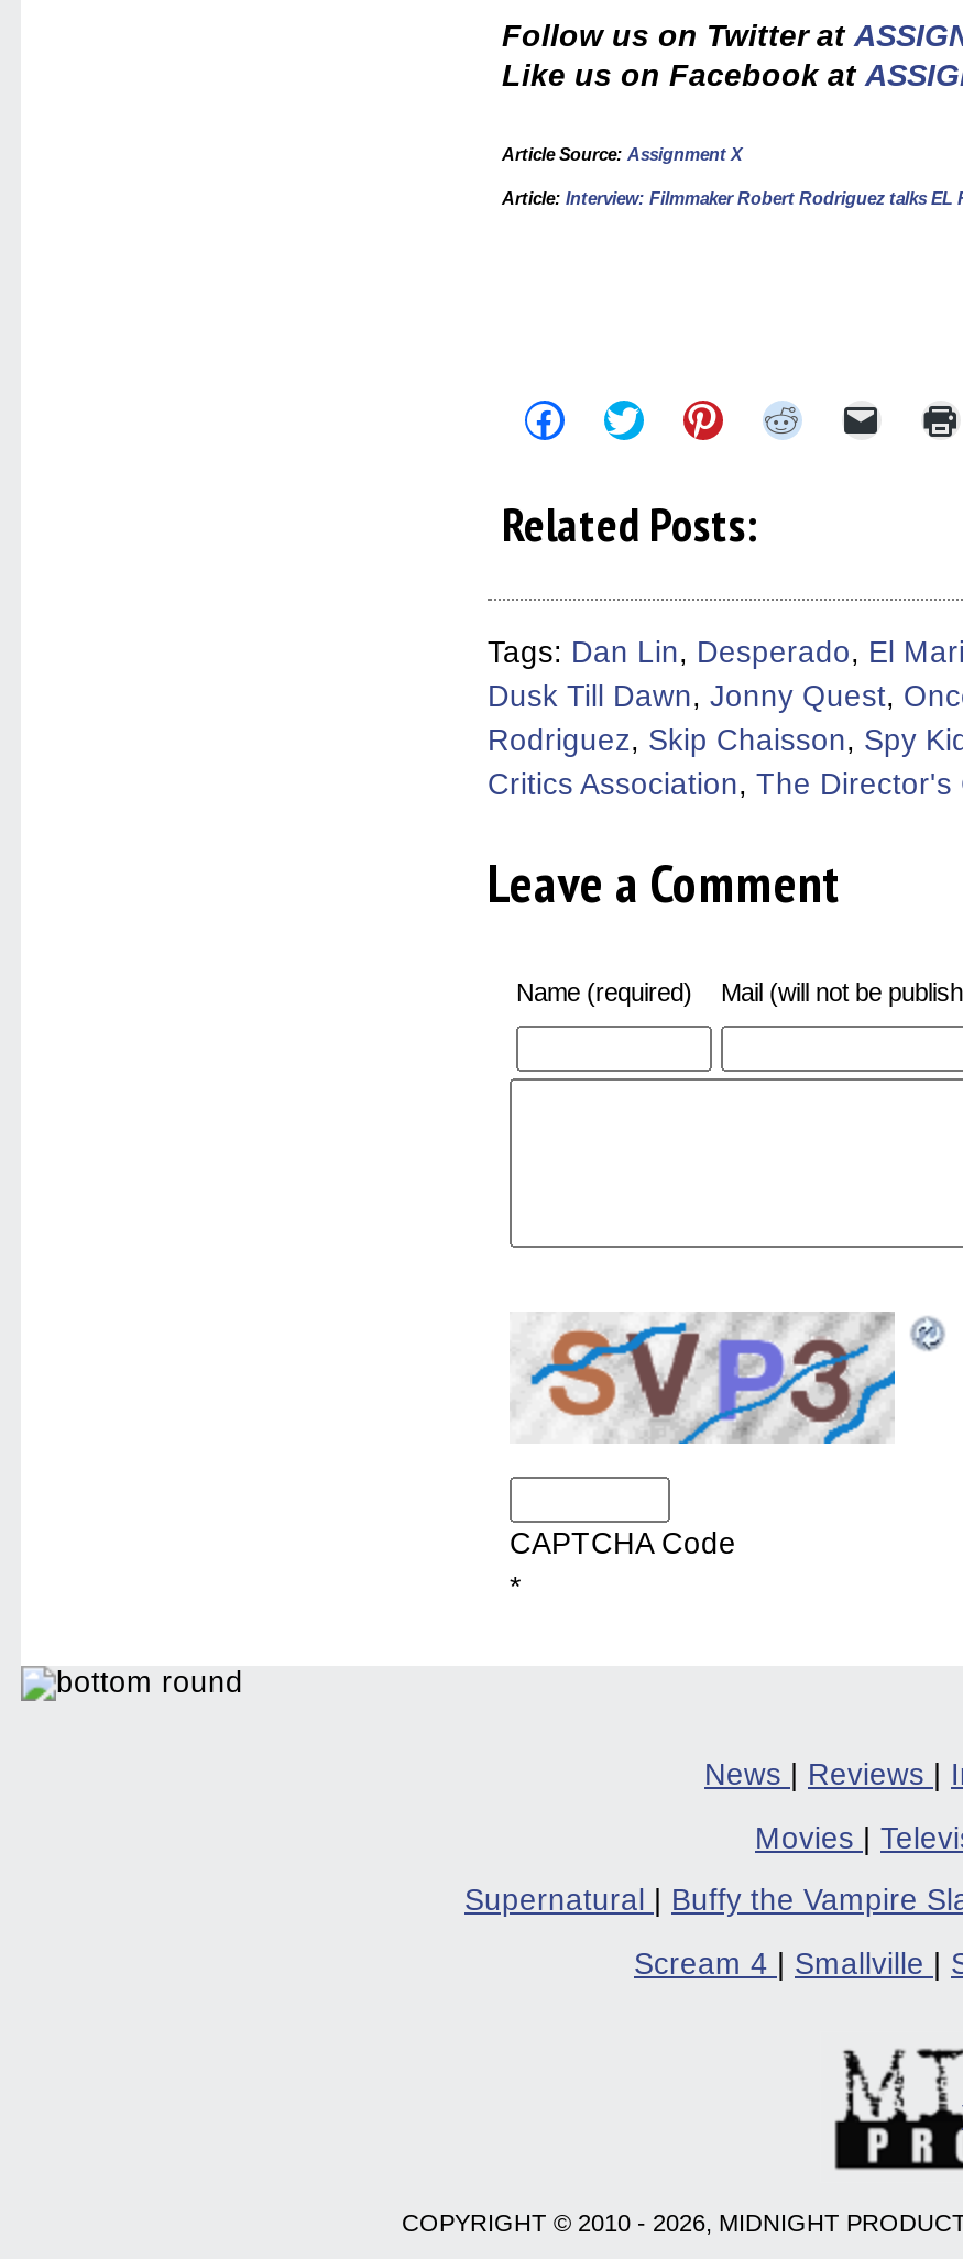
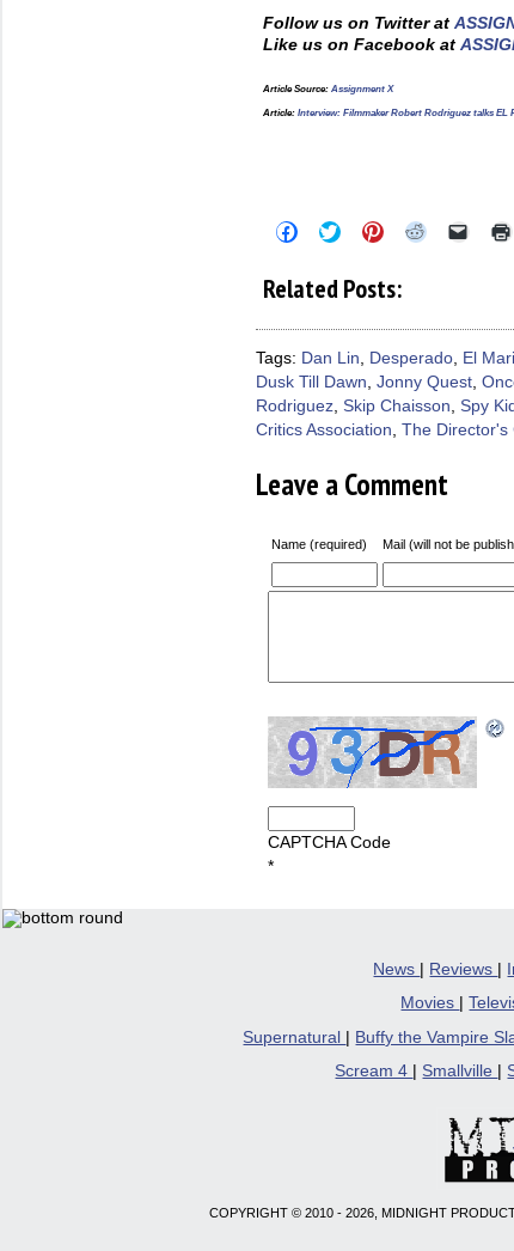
- [image]
+ [image]
